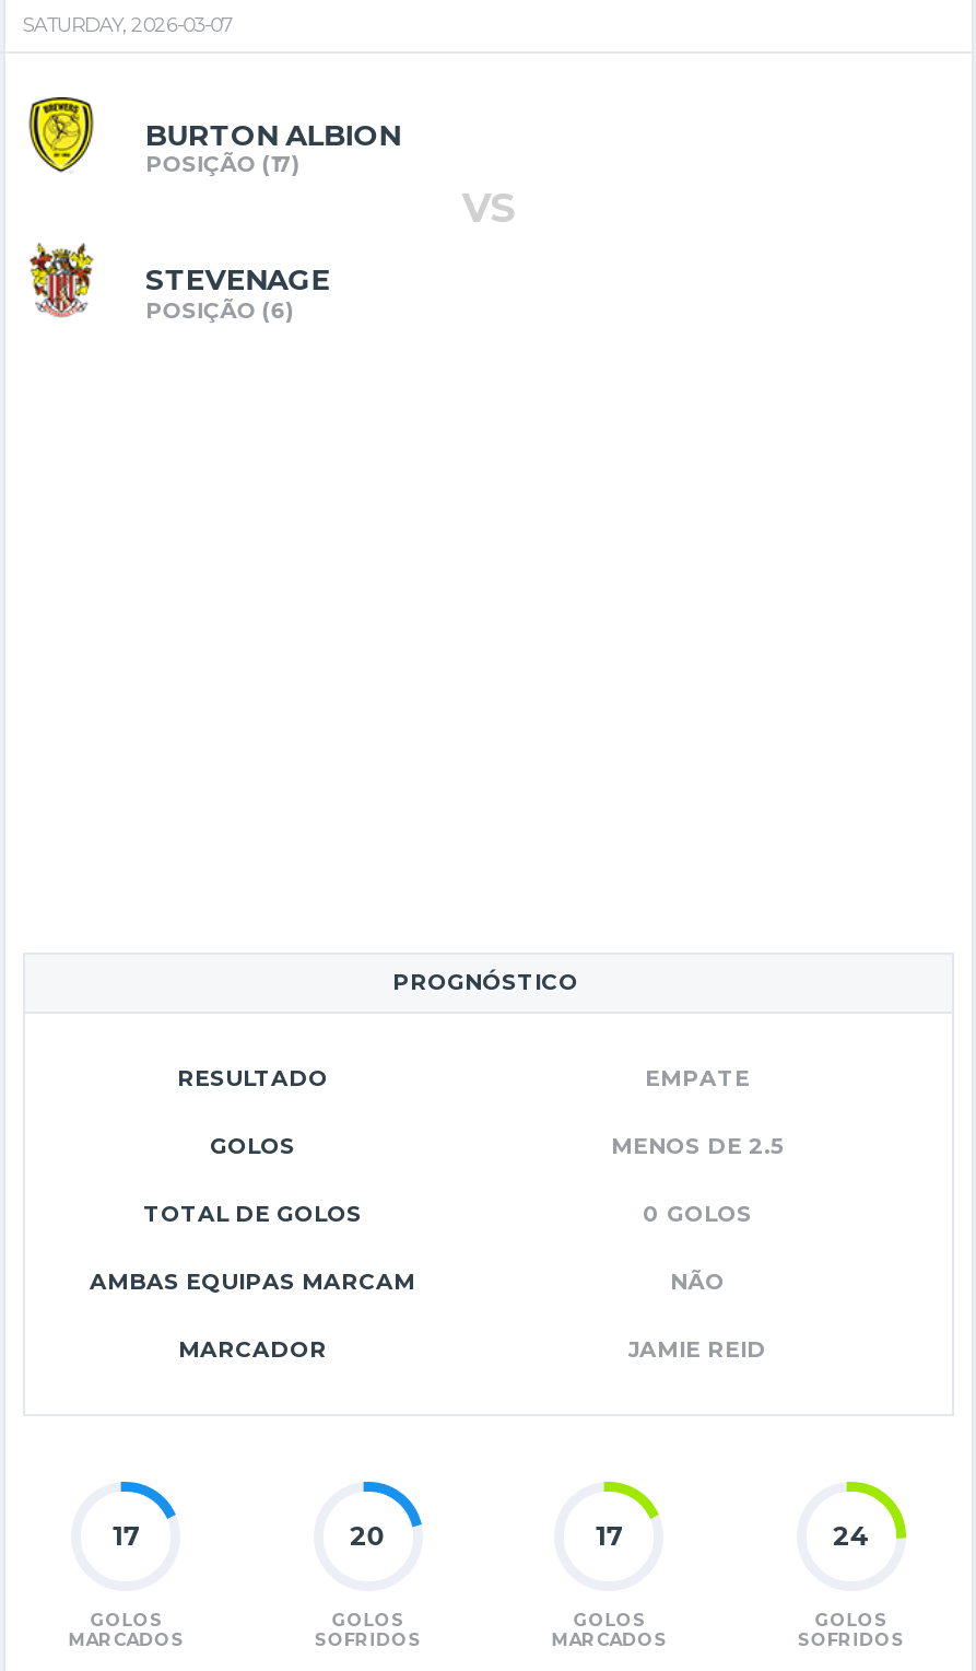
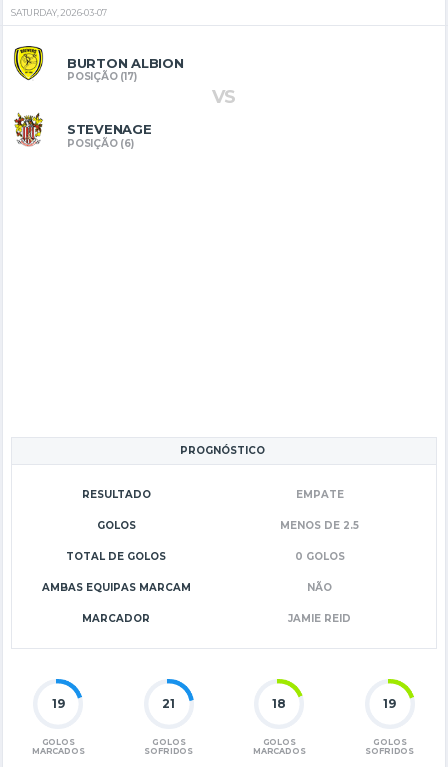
- 17
+ 19

- 20
+ 21

- 17
+ 18

- 24
+ 19
